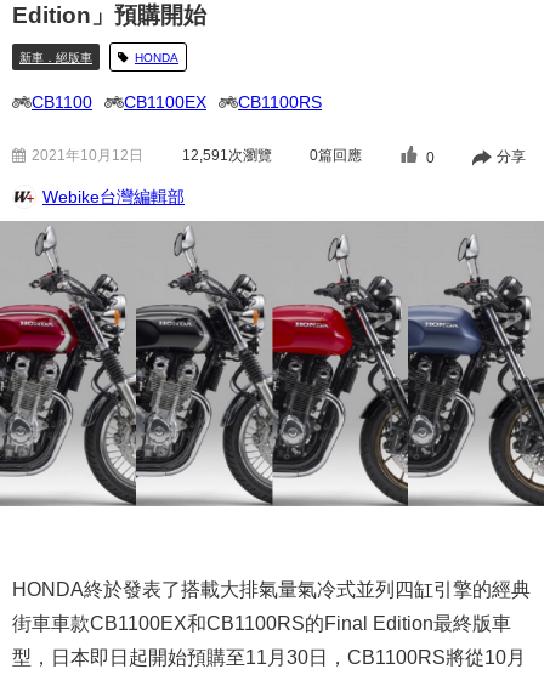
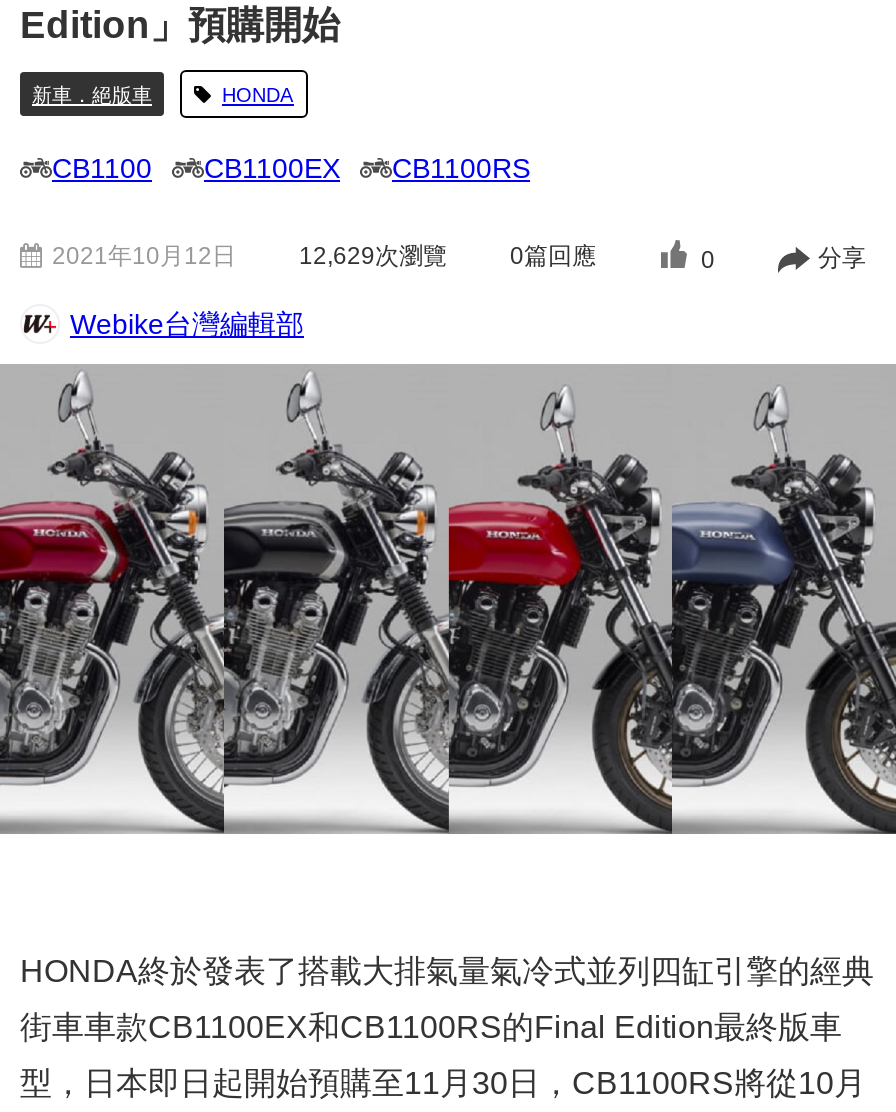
- 12,591次瀏覽
+ 12,629次瀏覽
